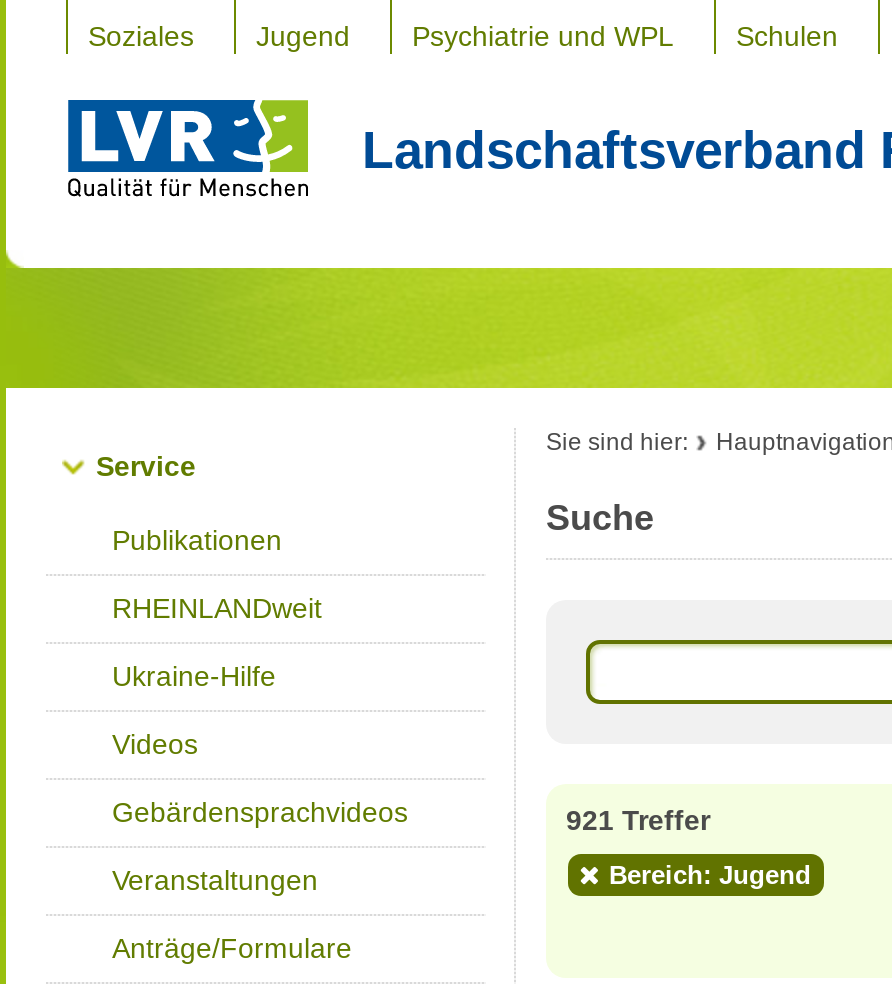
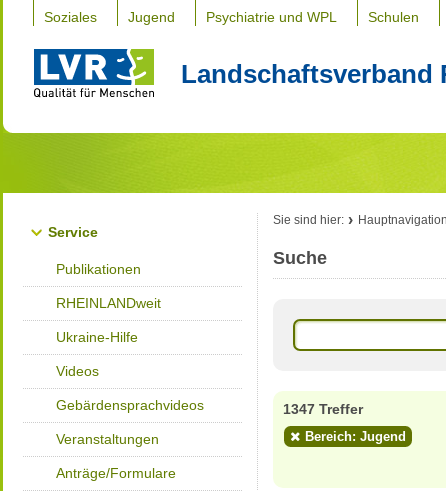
- 921 Treffer
+ 1347 Treffer
